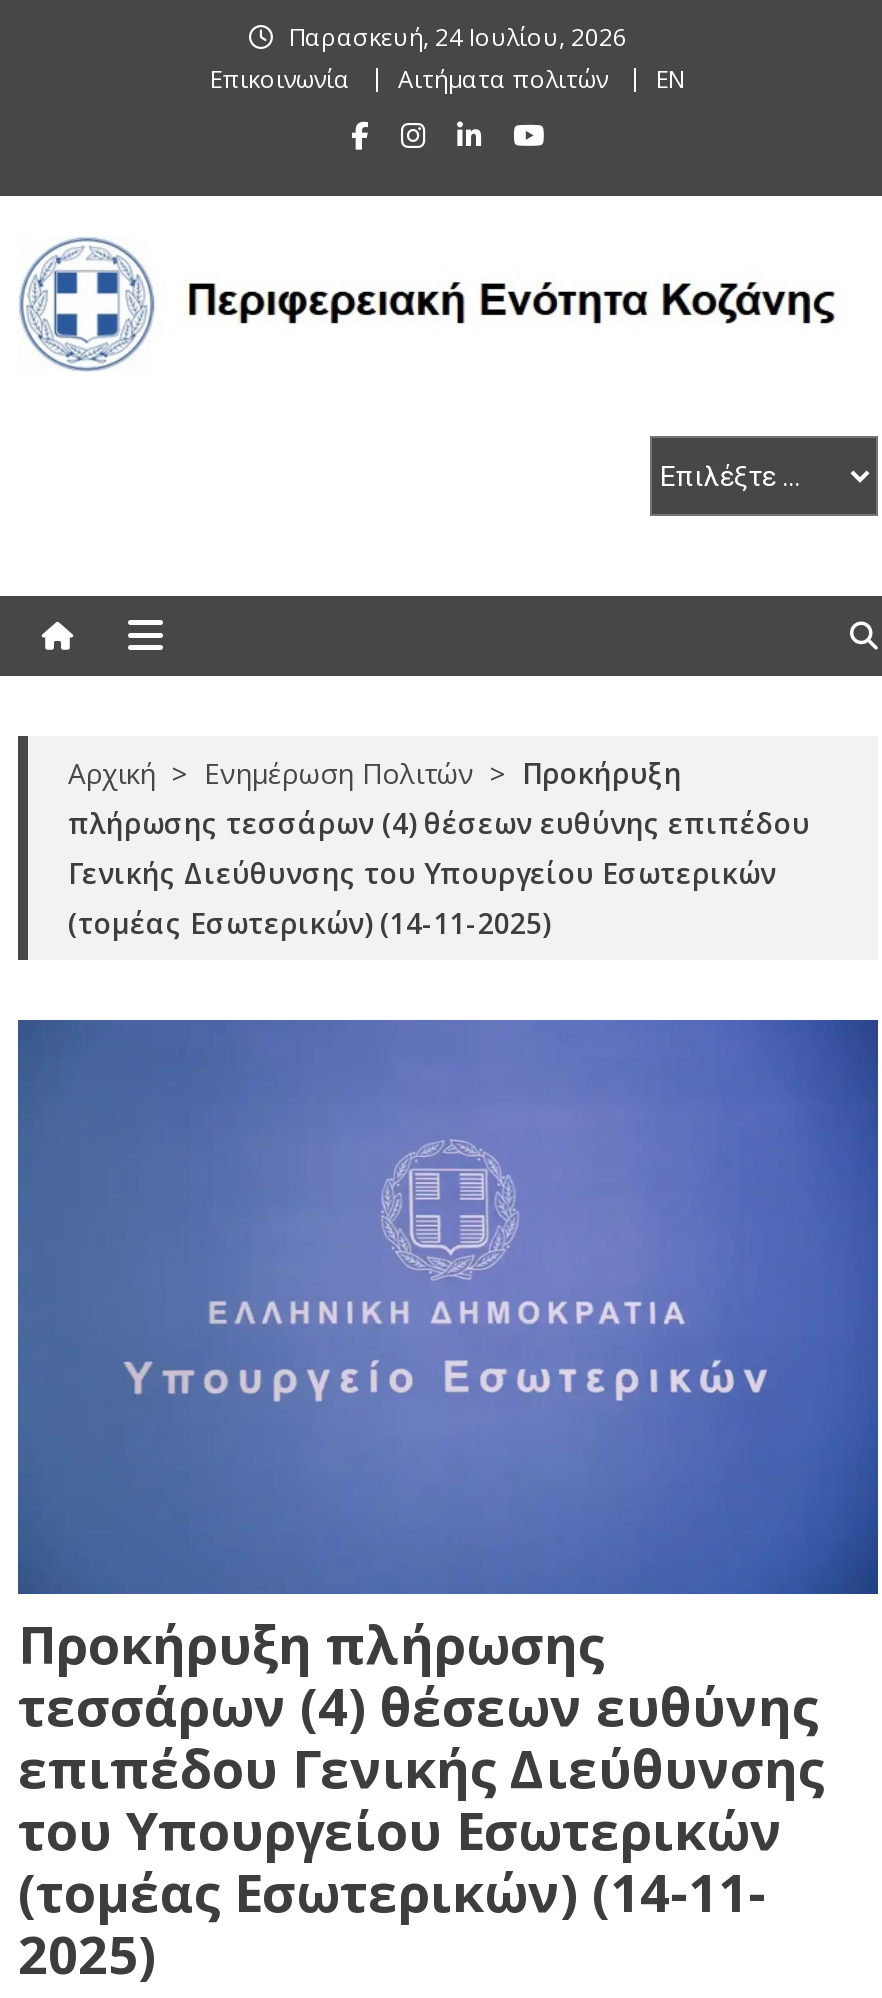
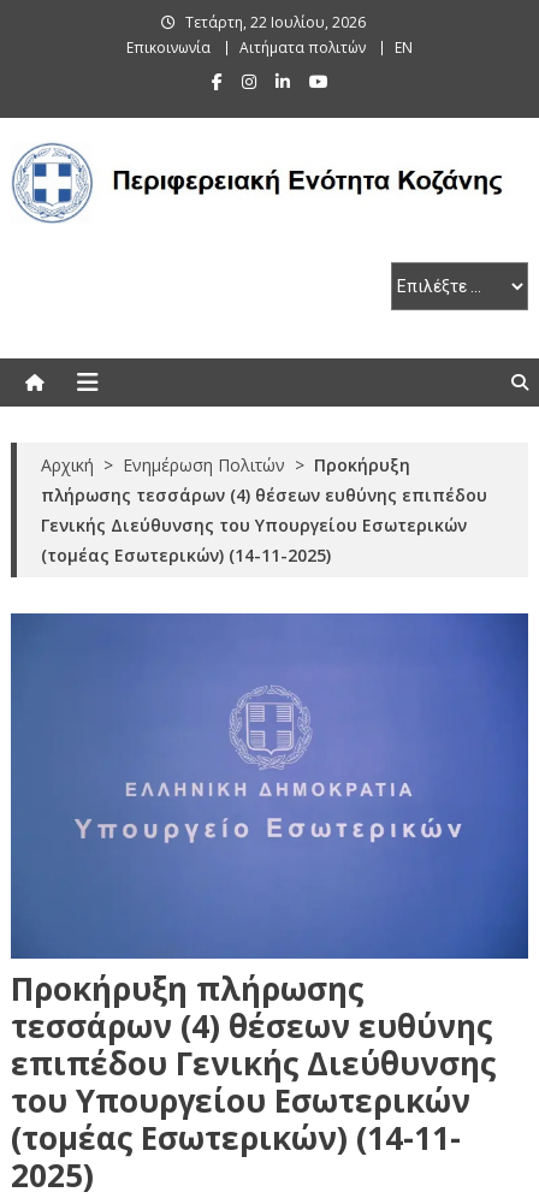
- Παρασκευή, 24 Ιουλίου, 2026
+ Τετάρτη, 22 Ιουλίου, 2026
